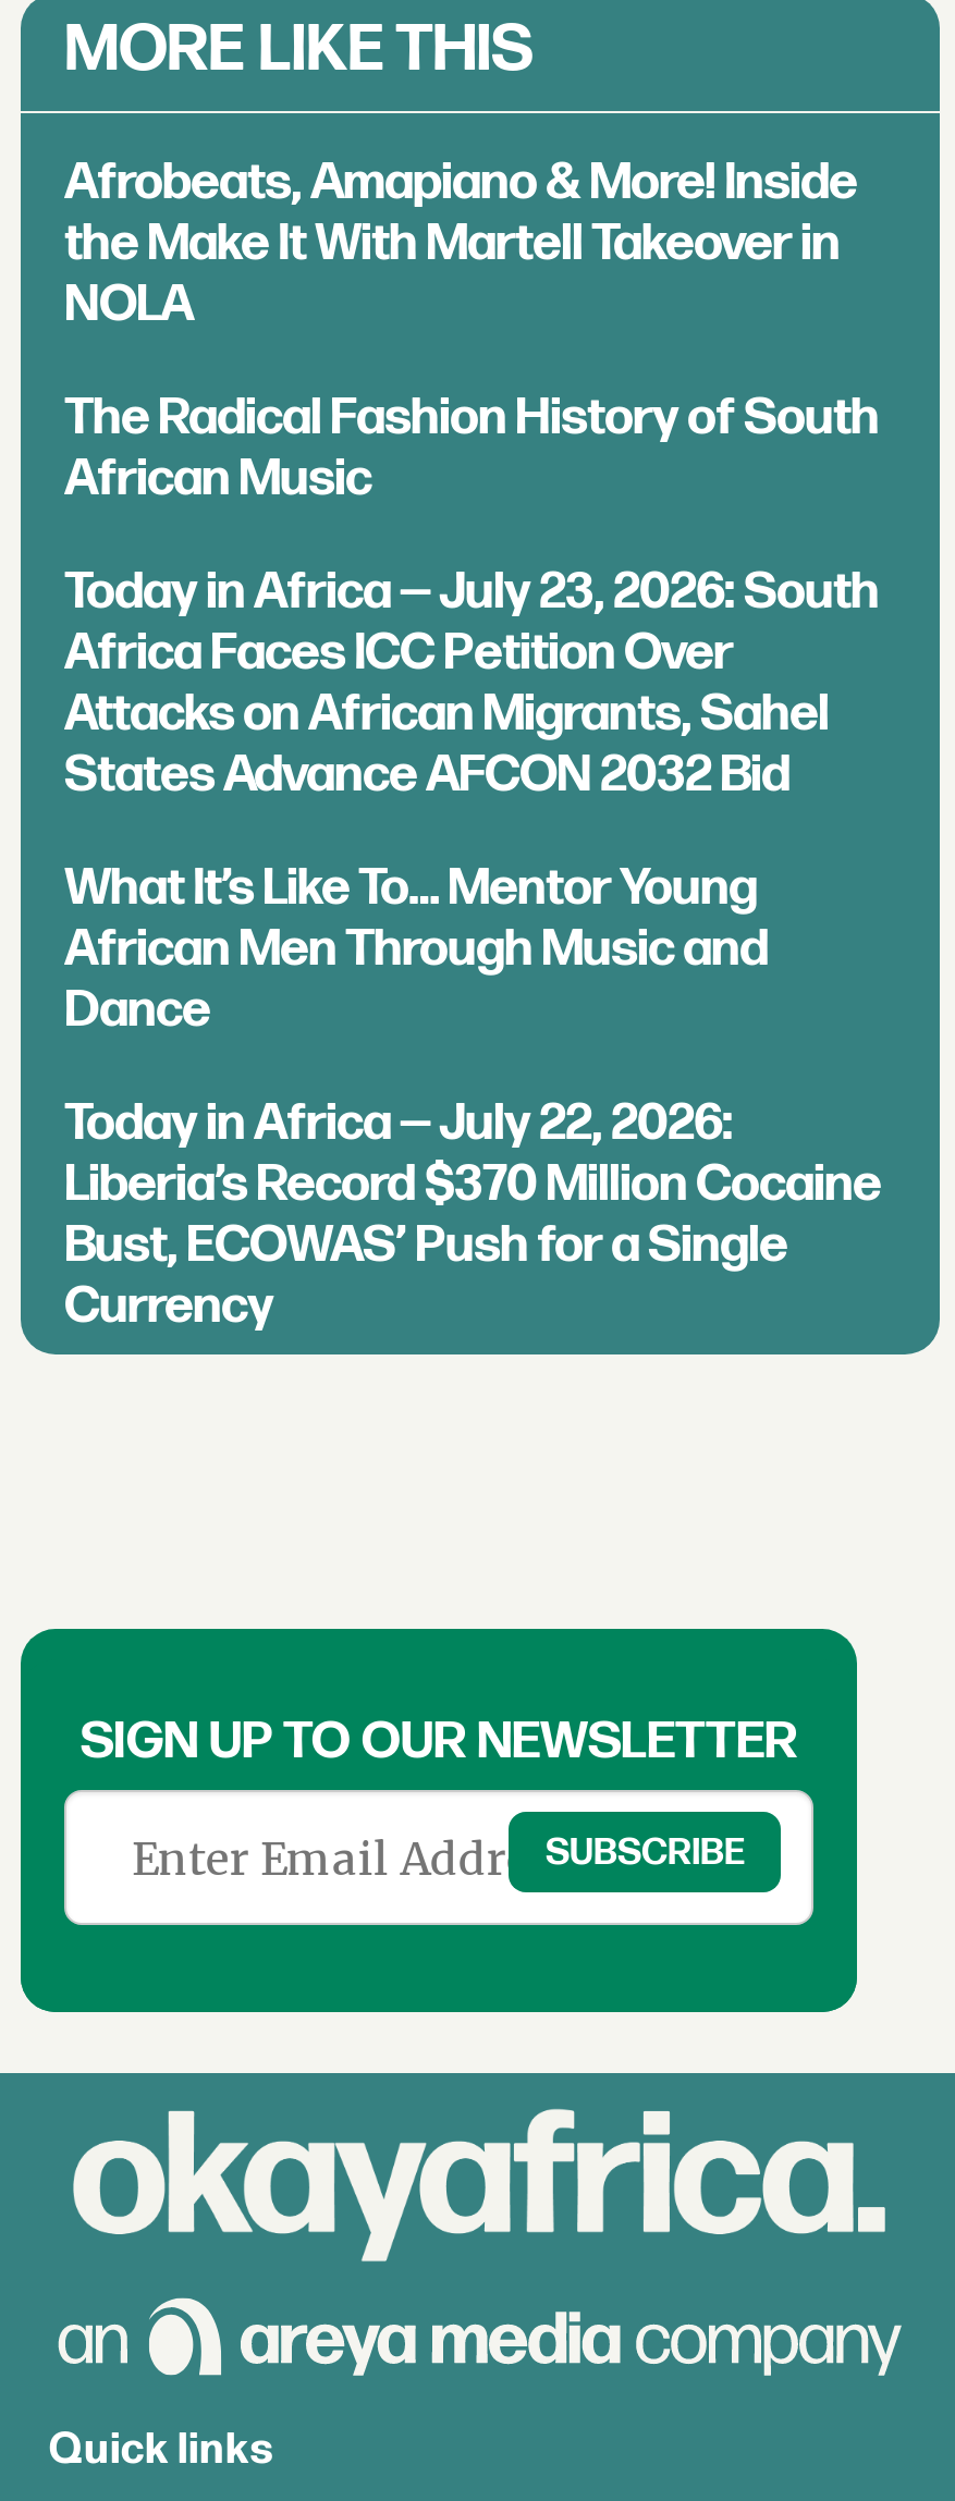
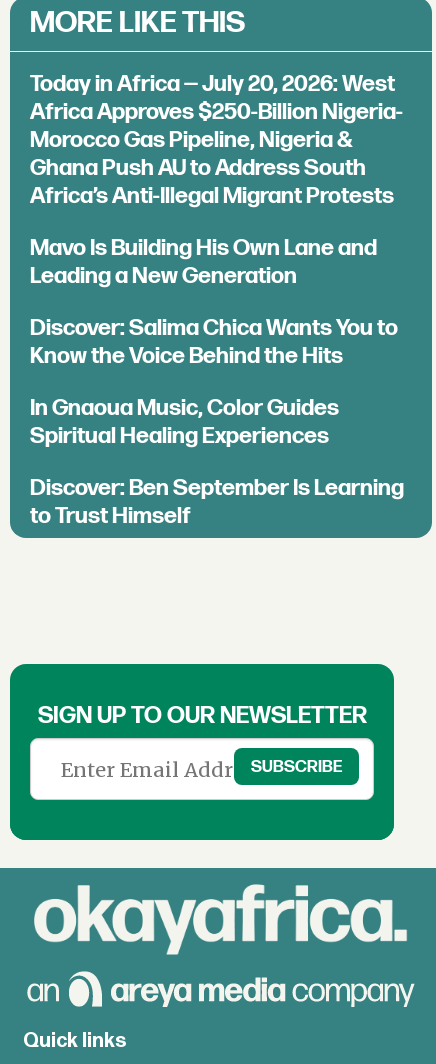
- Afrobeats, Amapiano & More! Inside
- the Make It With Martell Takeover in
- NOLA
+ Today in Africa — July 20, 2026: West
+ Africa Approves $250-Billion Nigeria-
+ Morocco Gas Pipeline, Nigeria &
+ Ghana Push AU to Address South
+ Africa’s Anti-Illegal Migrant Protests

- The Radical Fashion History of South
- African Music
+ Mavo Is Building His Own Lane and
+ Leading a New Generation

- Today in Africa — July 23, 2026: South
- Africa Faces ICC Petition Over
- Attacks on African Migrants, Sahel
- States Advance AFCON 2032 Bid
+ Discover: Salima Chica Wants You to
+ Know the Voice Behind the Hits

- What It’s Like To… Mentor Young
- African Men Through Music and
- Dance
+ In Gnaoua Music, Color Guides
+ Spiritual Healing Experiences

- Today in Africa — July 22, 2026:
- Liberia’s Record $370 Million Cocaine
- Bust, ECOWAS’ Push for a Single
- Currency
+ Discover: Ben September Is Learning
+ to Trust Himself
